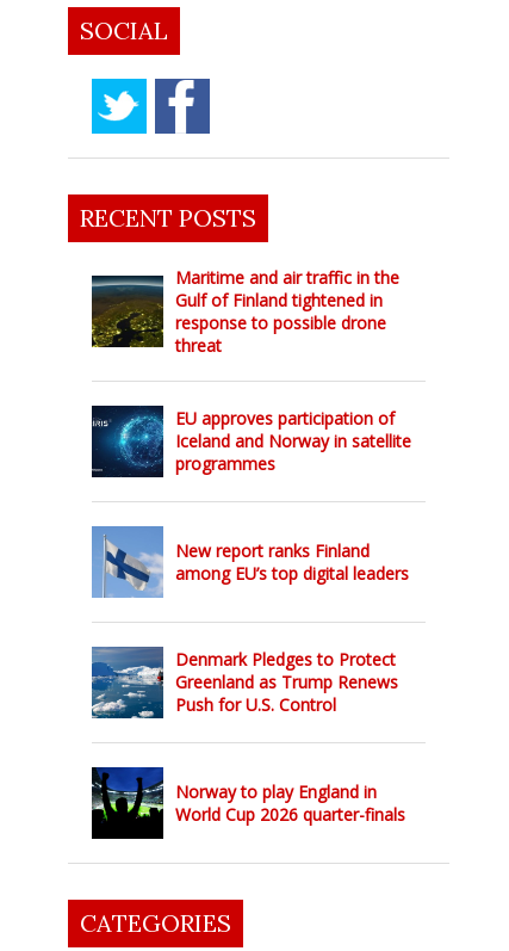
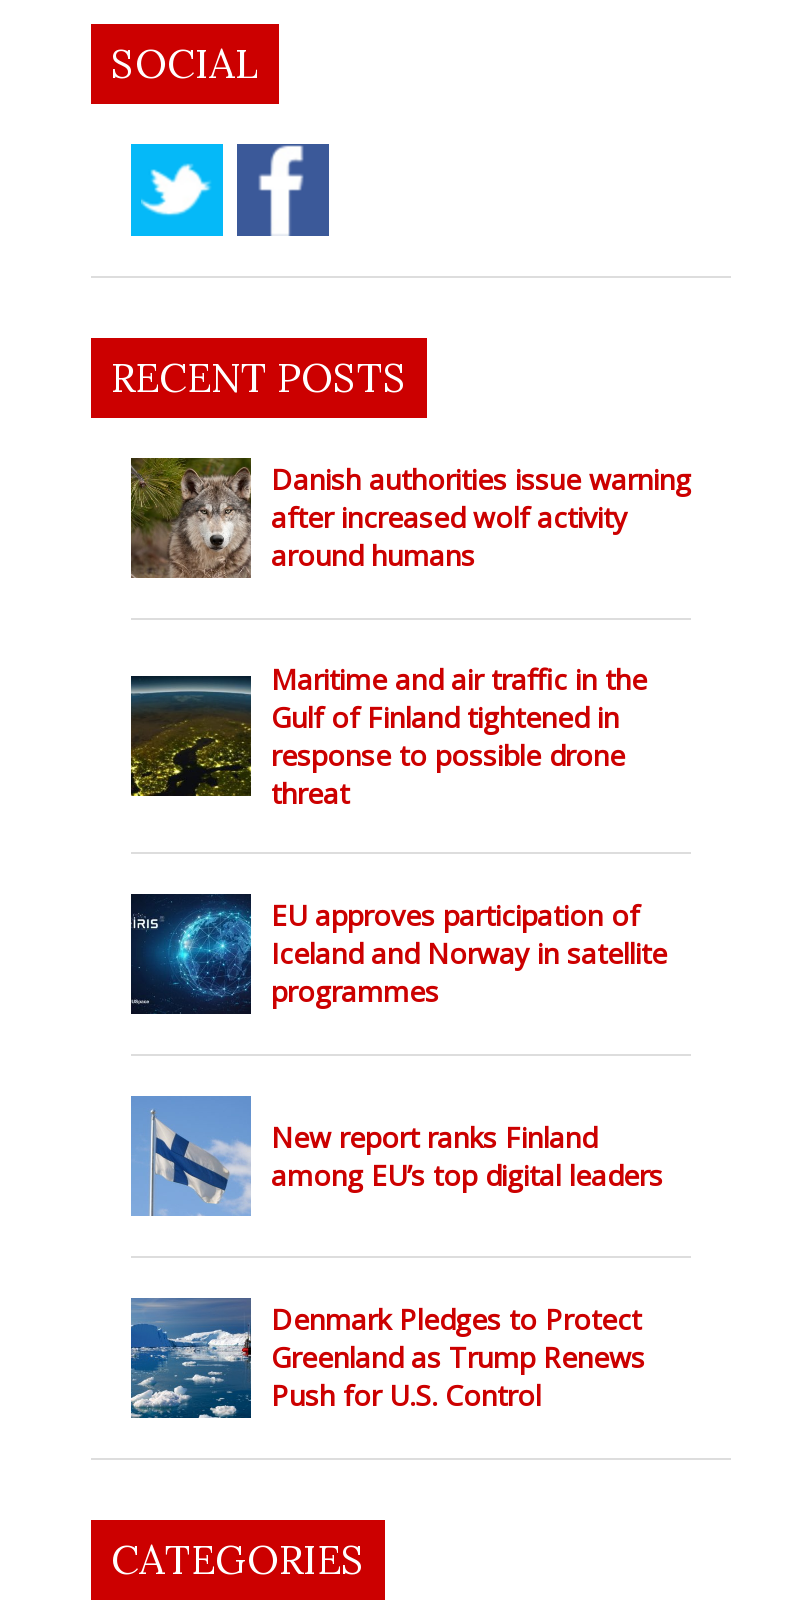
+ [image]
+ Danish authorities issue warning
+ after increased wolf activity
+ around humans

moved down: [image] | Maritime and air traffic in the | Gulf of Finland tightened in | ... | Greenland as Trump Renews | Push for U.S. Control

- [image]
- Norway to play England in
- World Cup 2026 quarter-finals
